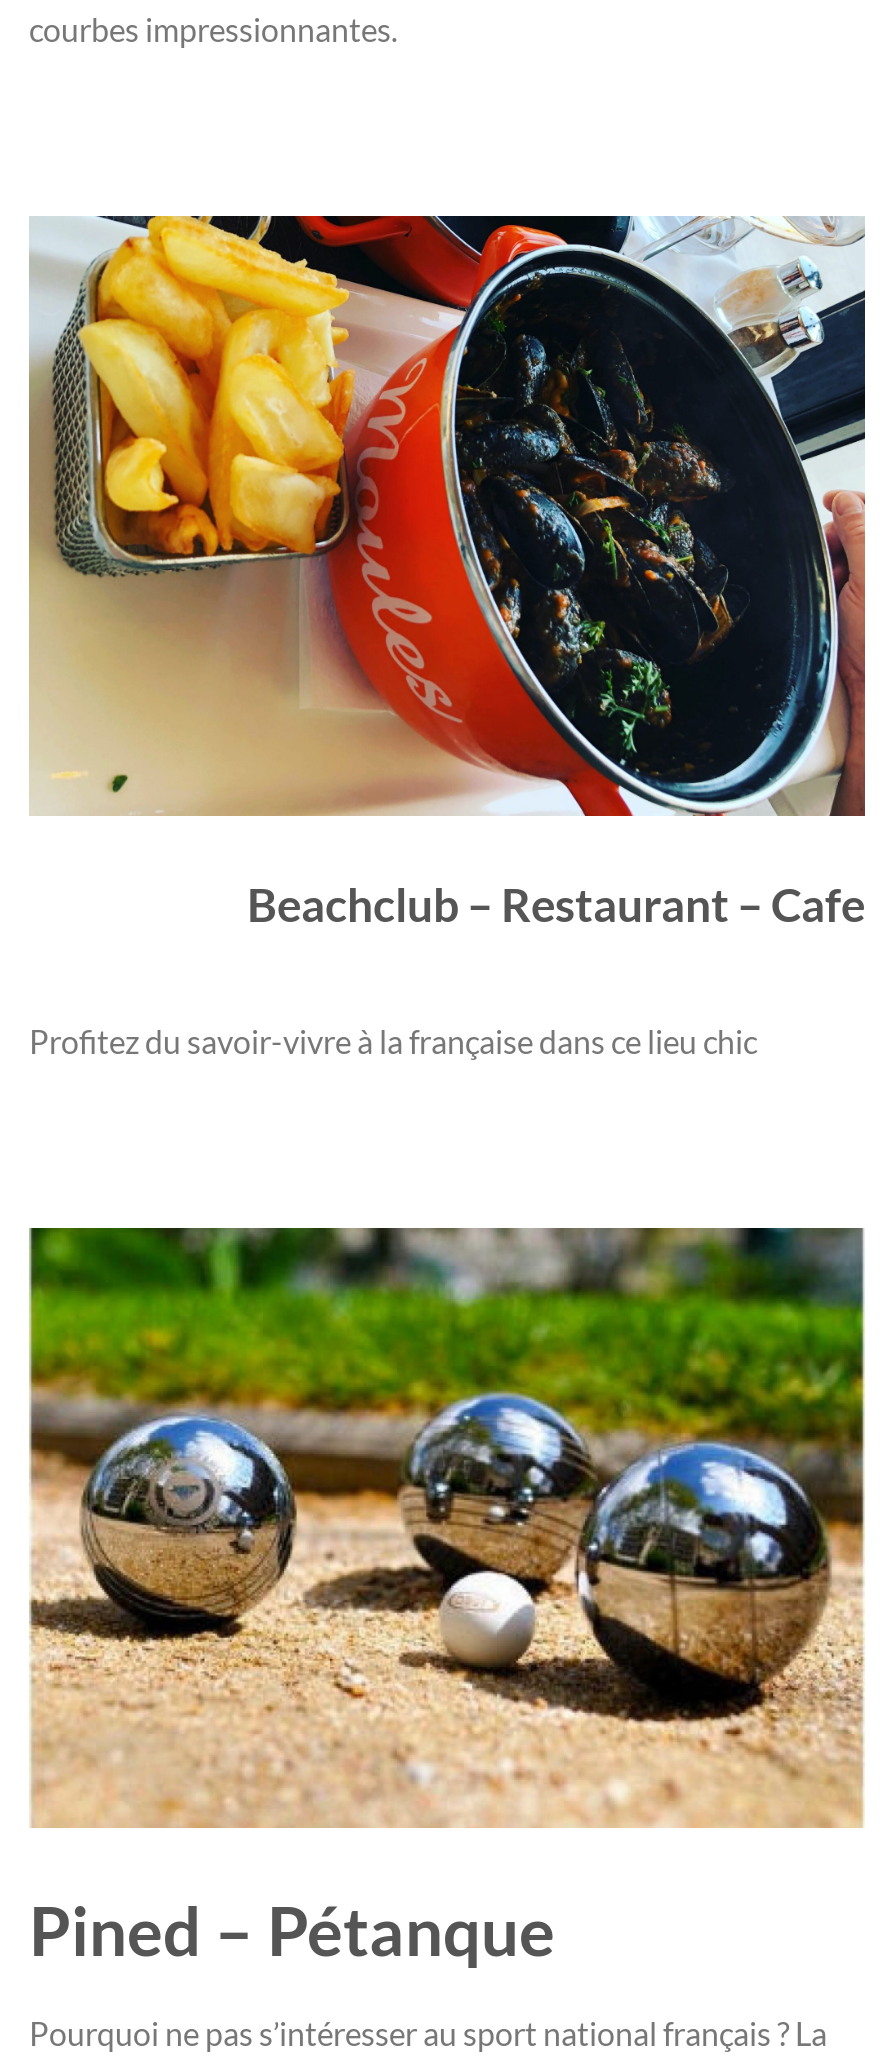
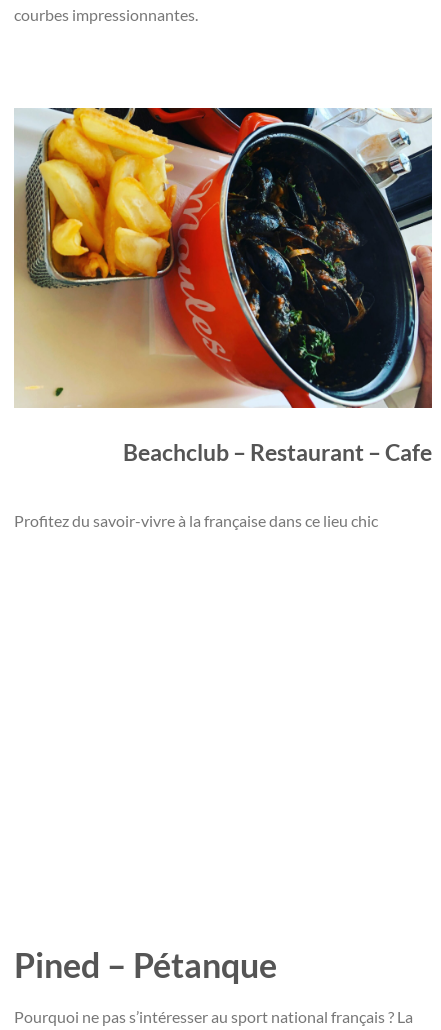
- [image]
